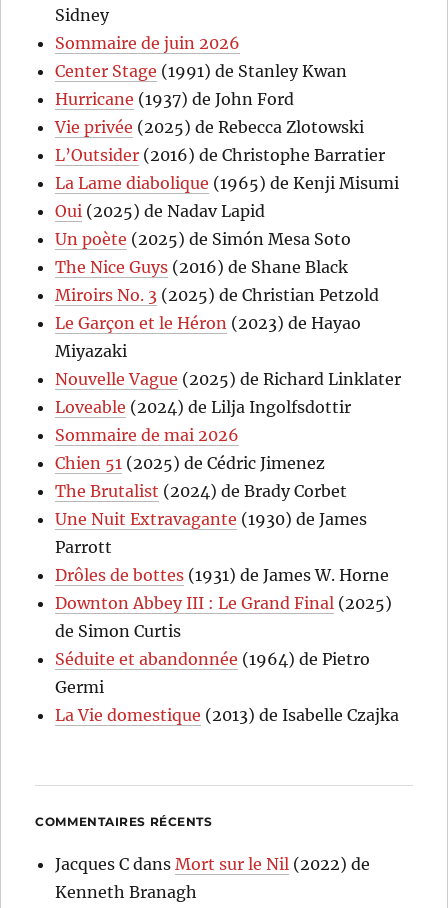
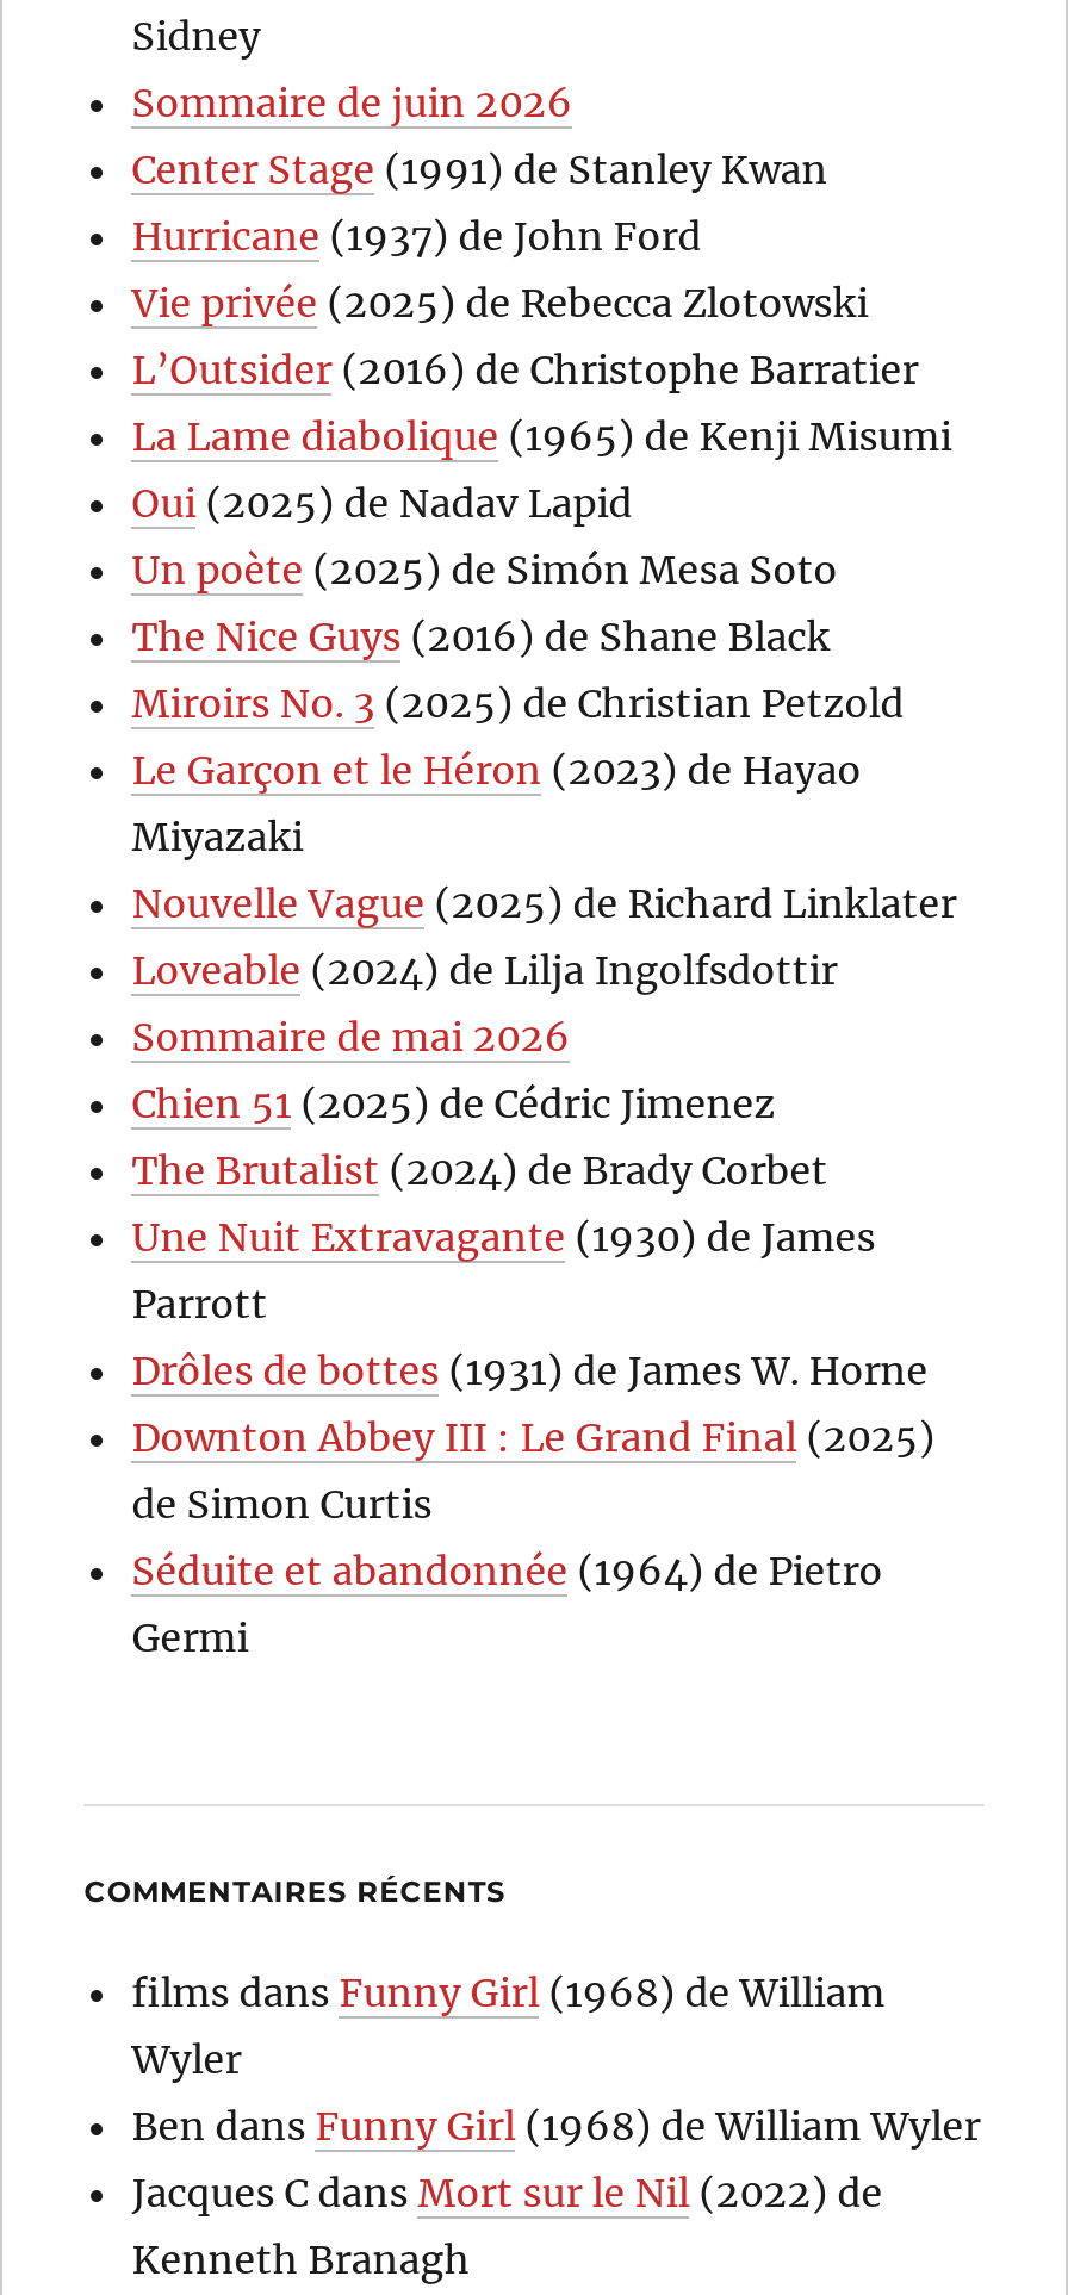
- La Vie domestique (2013) de Isabelle Czajka

moved up: COMMENTAIRES RÉCENTS

+ films dans Funny Girl (1968) de William
+ Wyler
+ Ben dans Funny Girl (1968) de William Wyler
